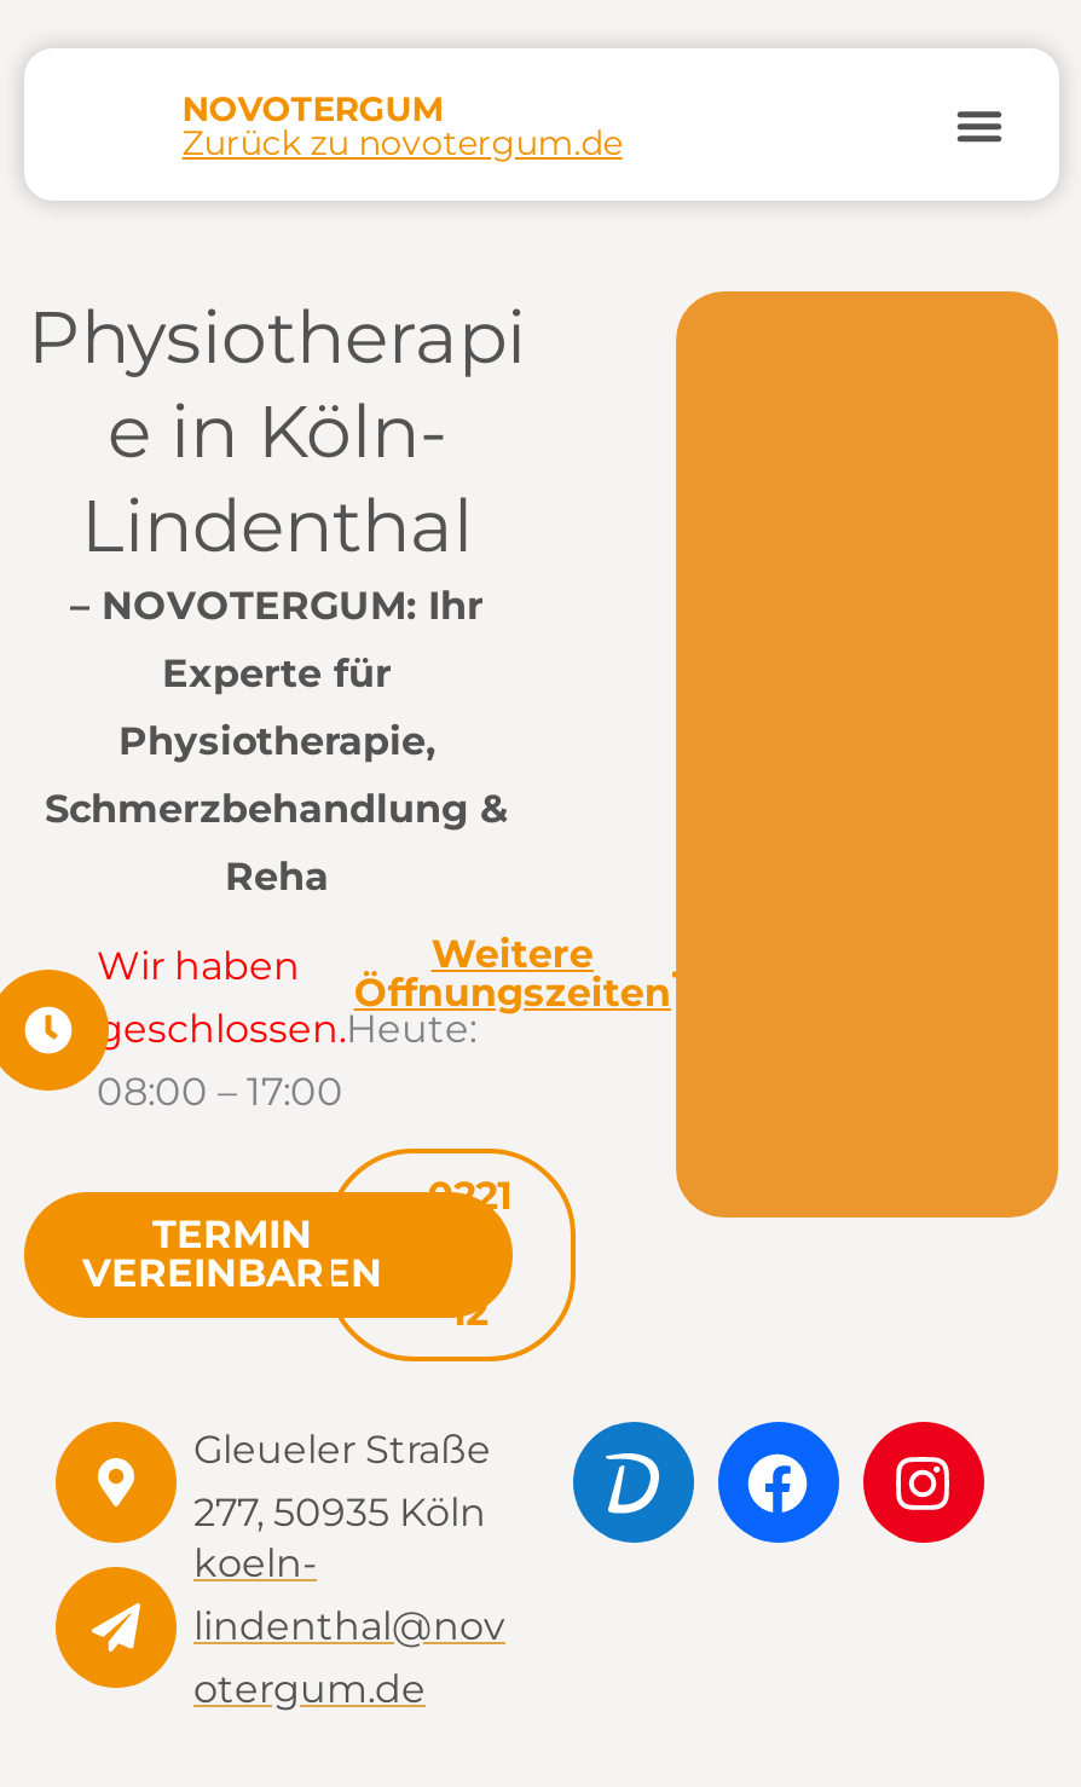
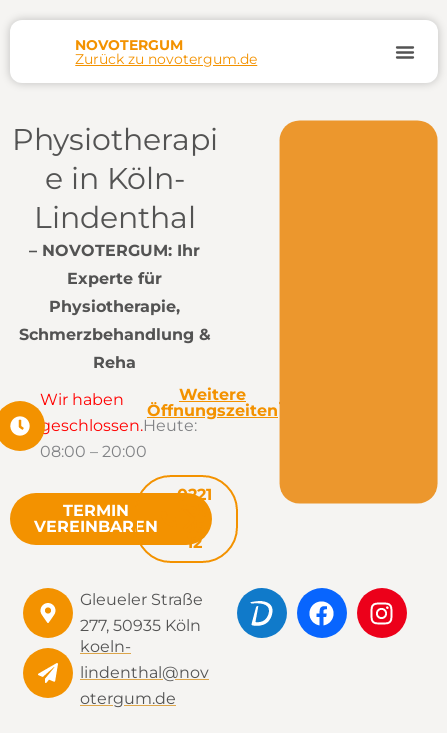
- 08:00 – 17:00
+ 08:00 – 20:00
